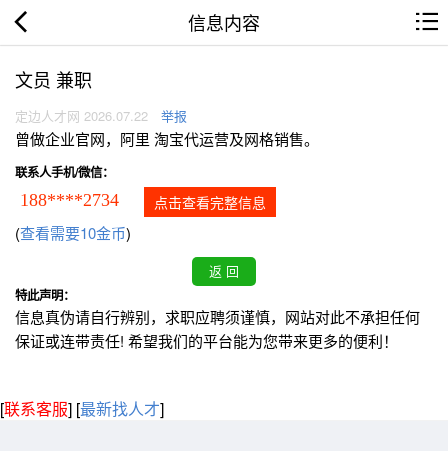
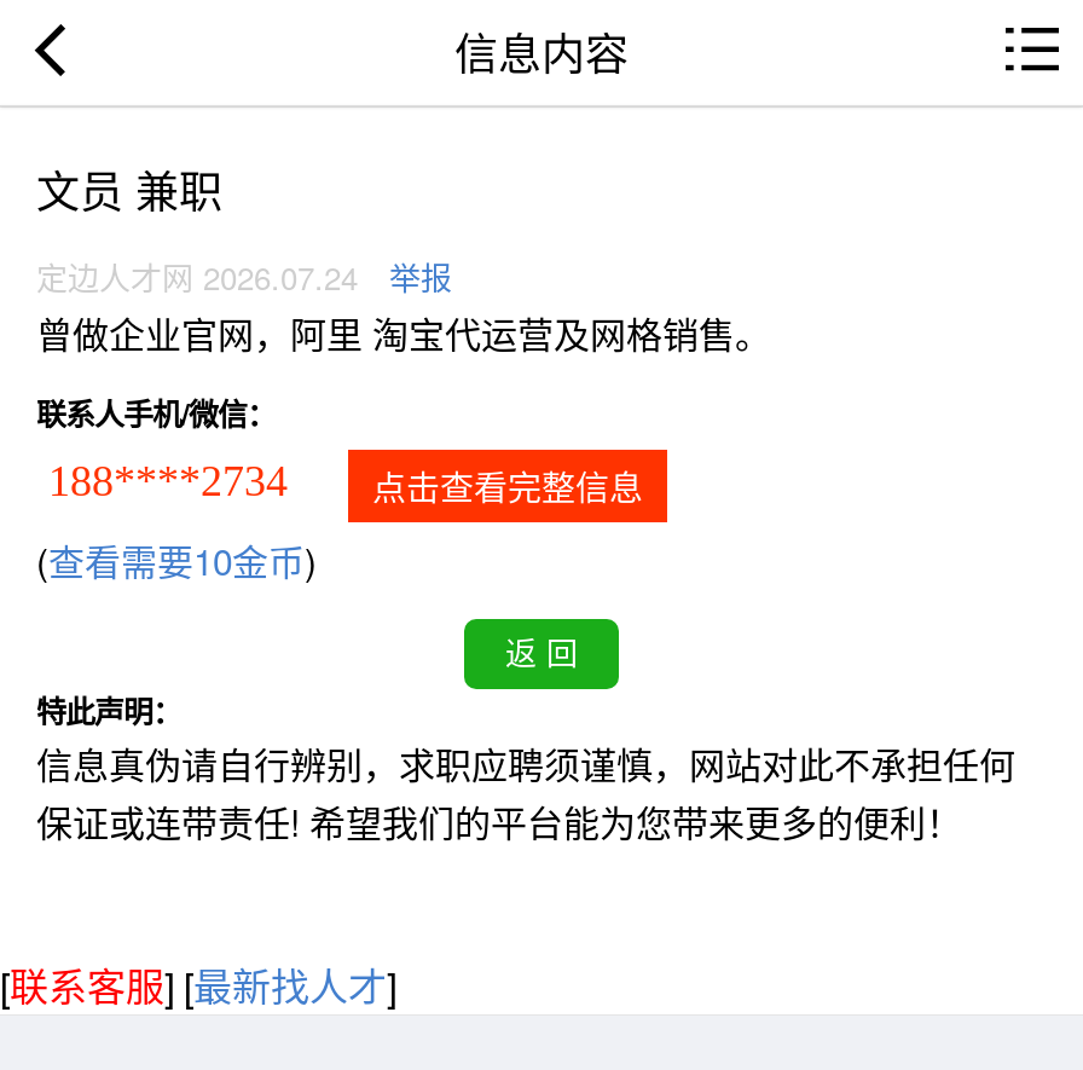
- 定边人才网 2026.07.22 举报
+ 定边人才网 2026.07.24 举报
